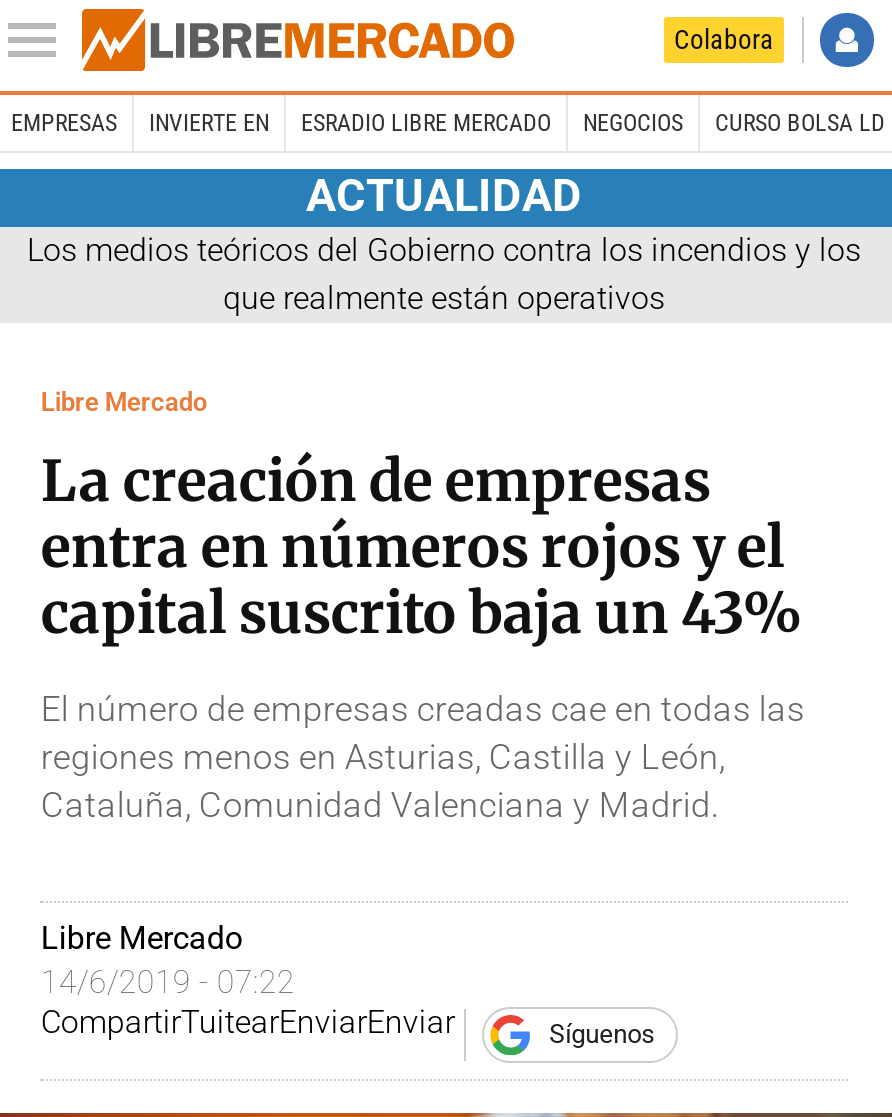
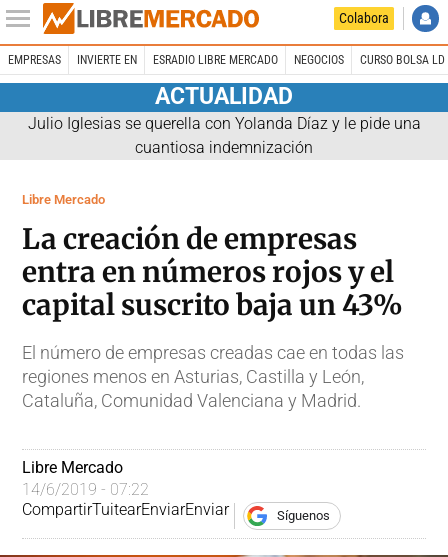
- Los medios teóricos del Gobierno contra los incendios y los
- que realmente están operativos
+ Julio Iglesias se querella con Yolanda Díaz y le pide una
+ cuantiosa indemnización
